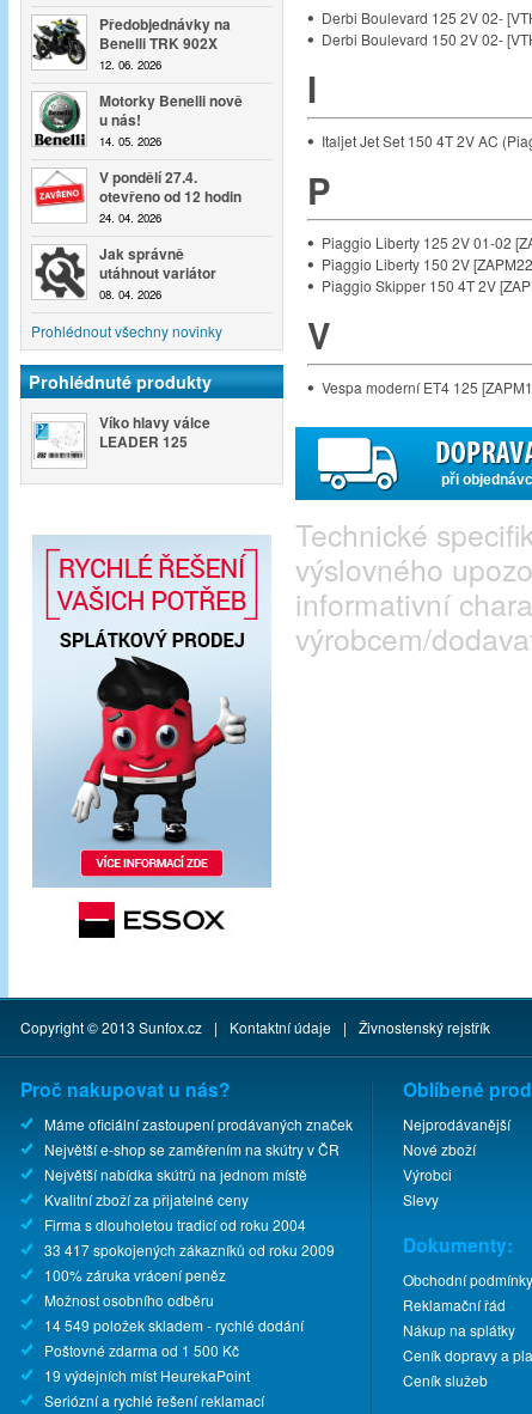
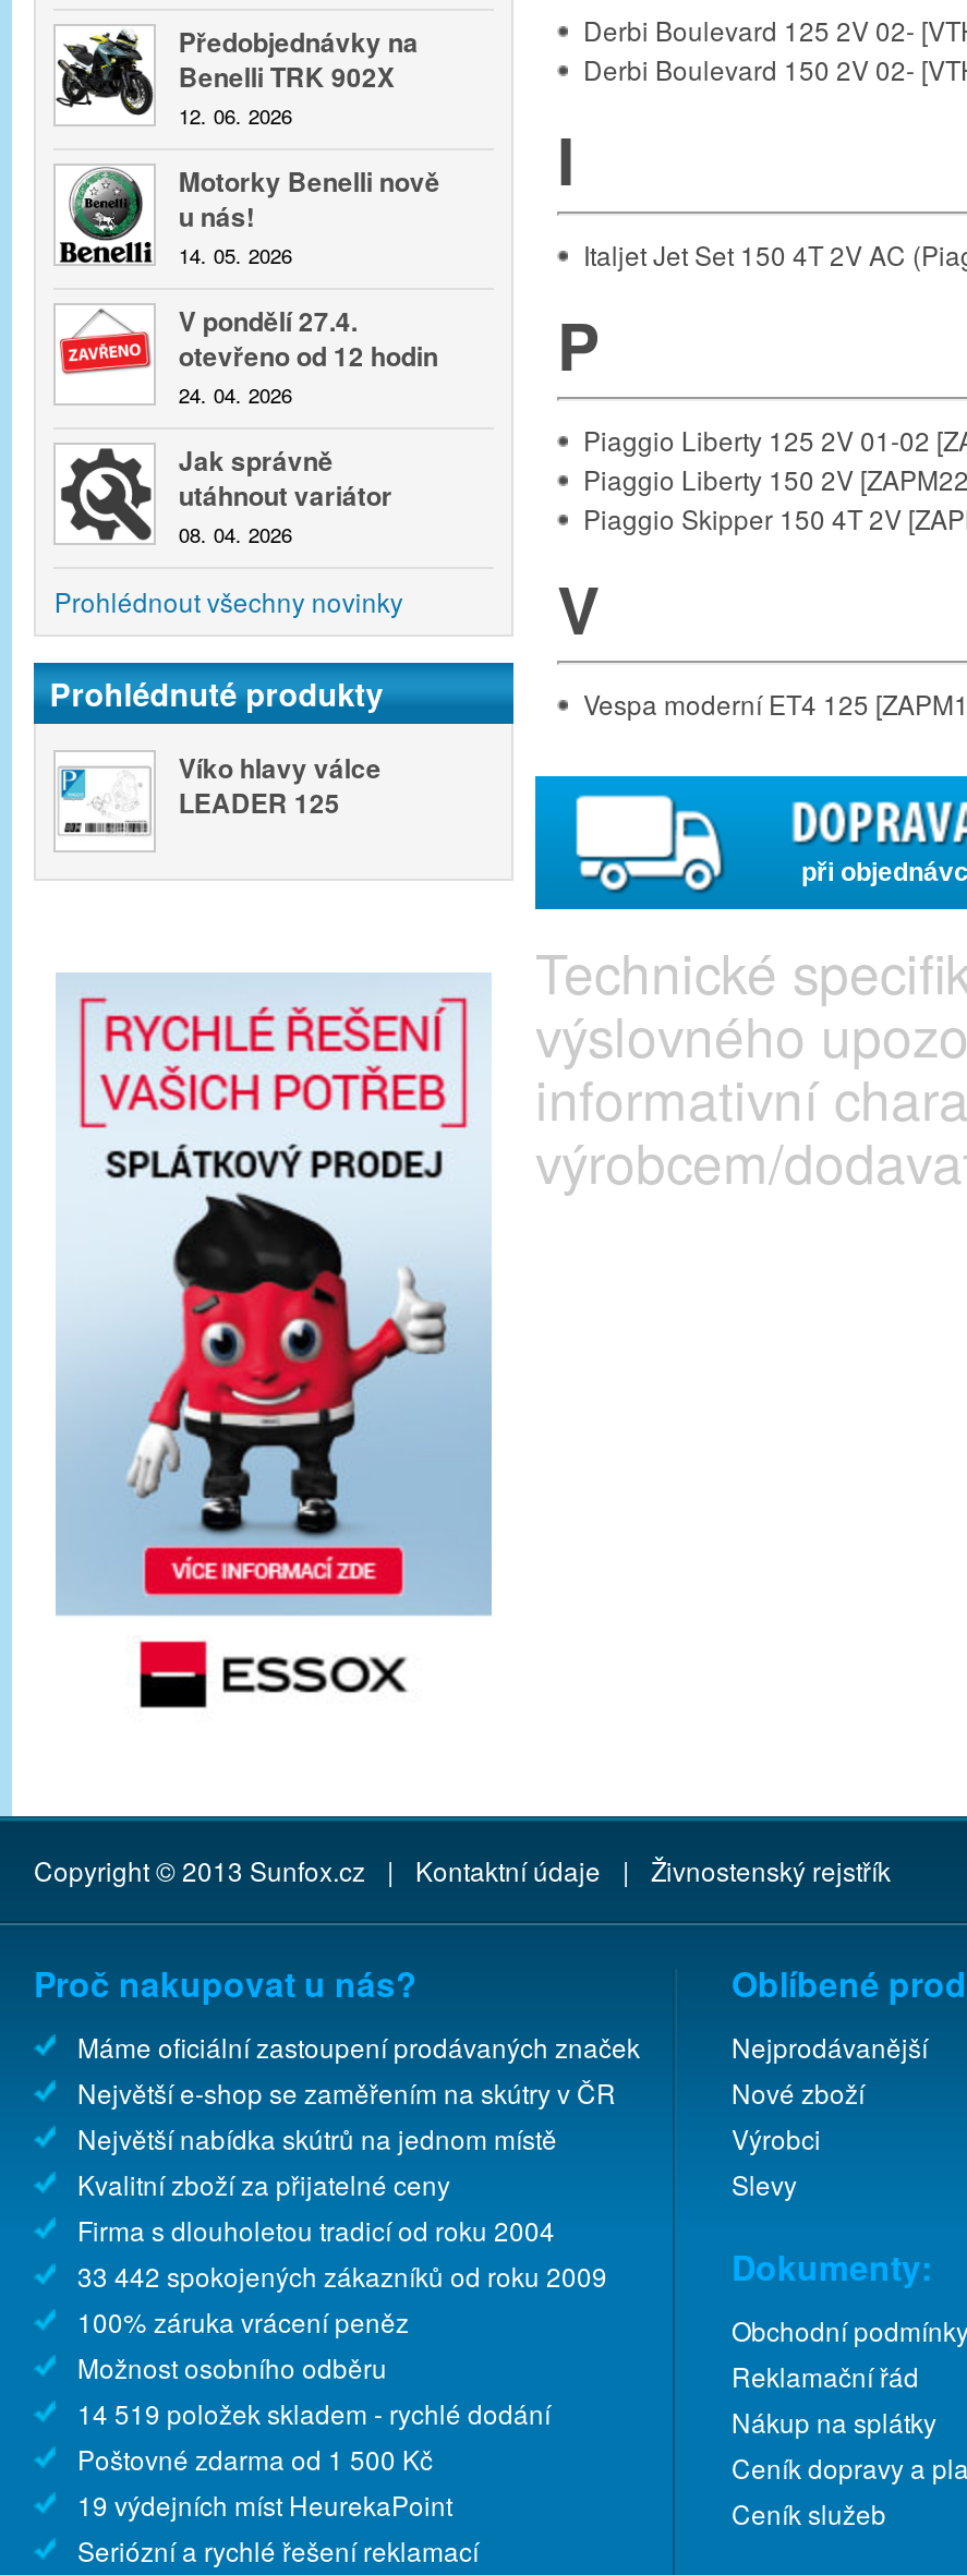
- 33 417 spokojených zákazníků od roku 2009
+ 33 442 spokojených zákazníků od roku 2009

- 14 549 položek skladem - rychlé dodání
+ 14 519 položek skladem - rychlé dodání
